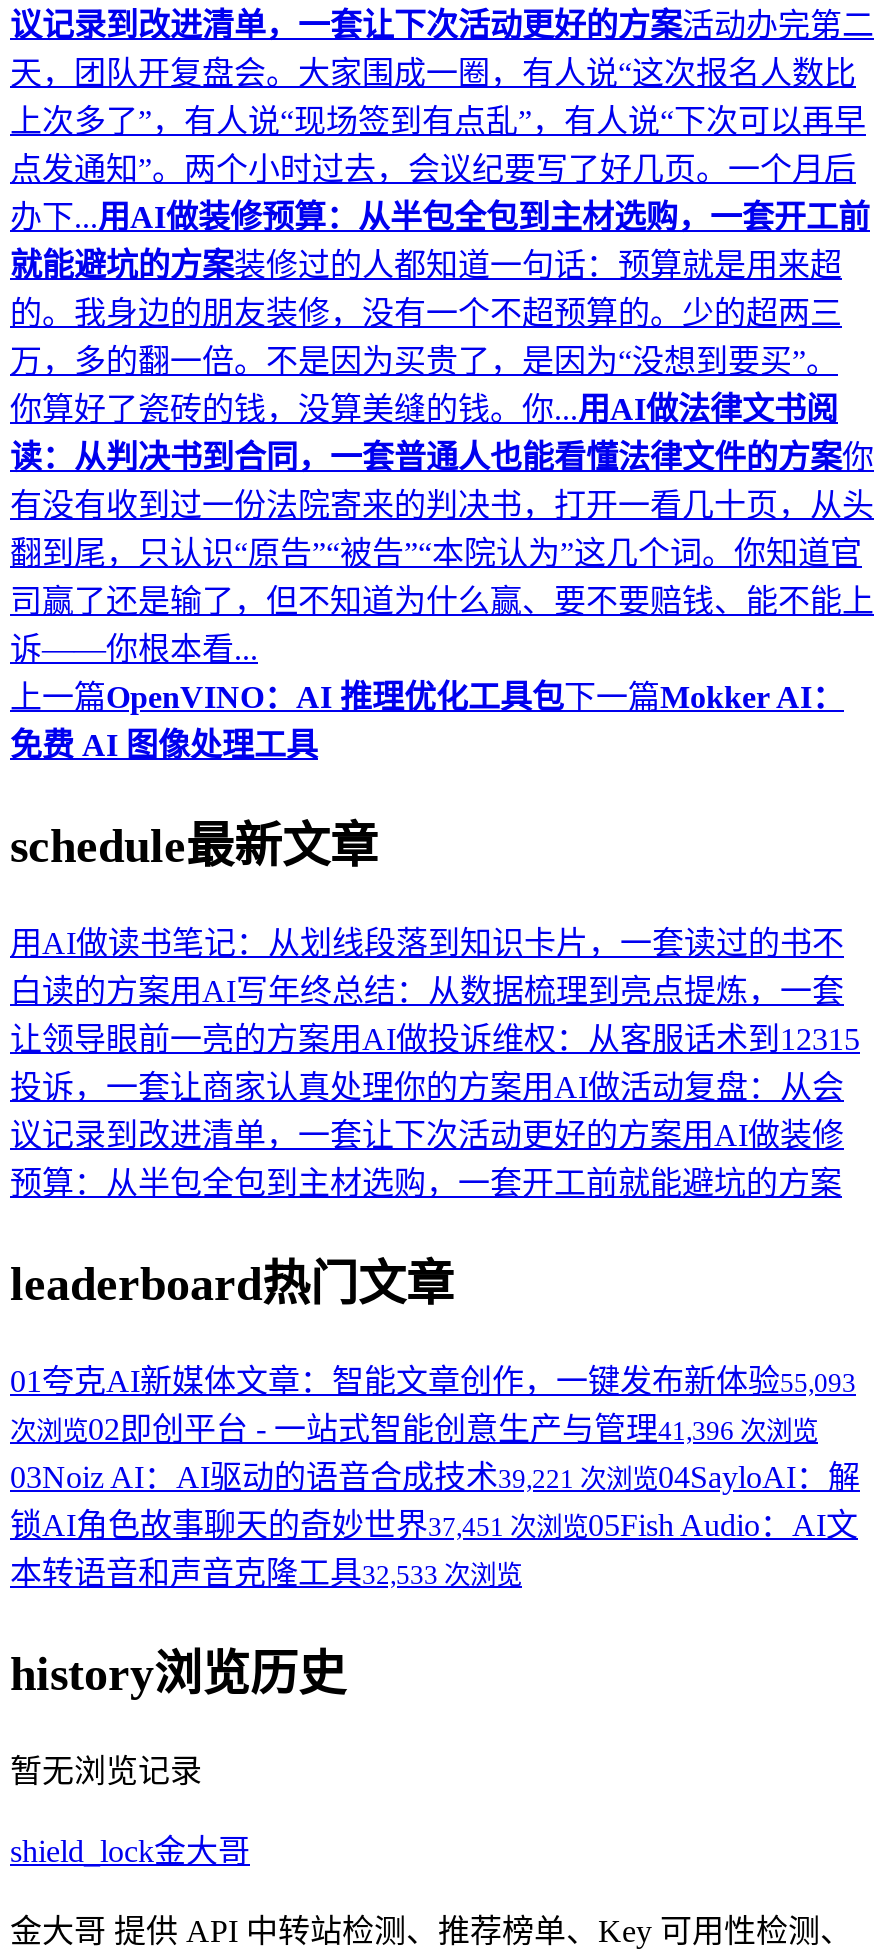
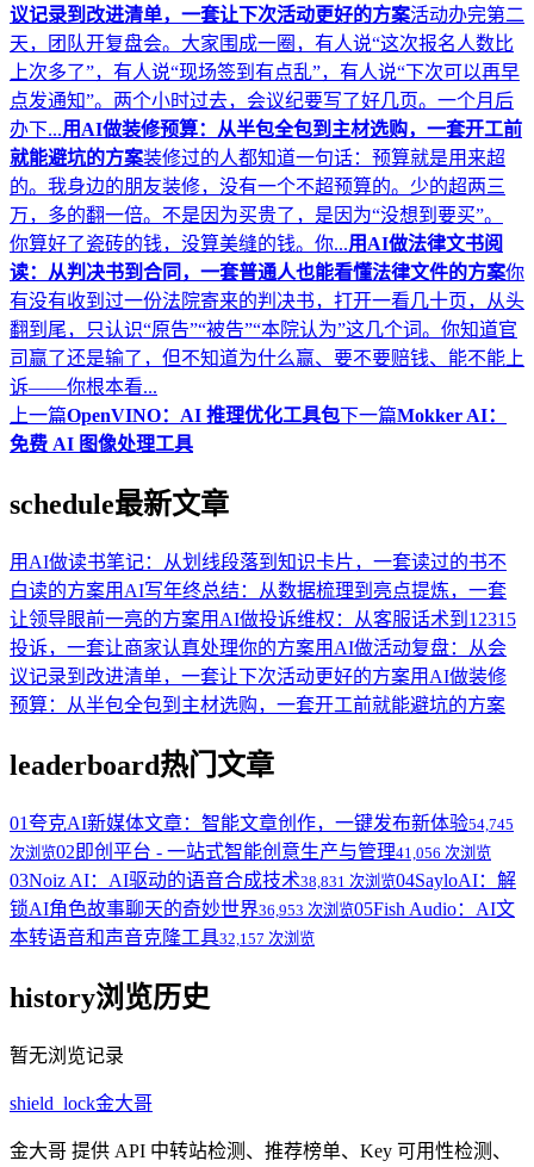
- 01夸克AI新媒体文章：智能文章创作，一键发布新体验55,093
+ 01夸克AI新媒体文章：智能文章创作，一键发布新体验54,745

- 次浏览02即创平台 - 一站式智能创意生产与管理41,396 次浏览
+ 次浏览02即创平台 - 一站式智能创意生产与管理41,056 次浏览

- 03Noiz AI：AI驱动的语音合成技术39,221 次浏览04SayloAI：解
+ 03Noiz AI：AI驱动的语音合成技术38,831 次浏览04SayloAI：解

- 锁AI角色故事聊天的奇妙世界37,451 次浏览05Fish Audio：AI文
+ 锁AI角色故事聊天的奇妙世界36,953 次浏览05Fish Audio：AI文

- 本转语音和声音克隆工具32,533 次浏览
+ 本转语音和声音克隆工具32,157 次浏览
